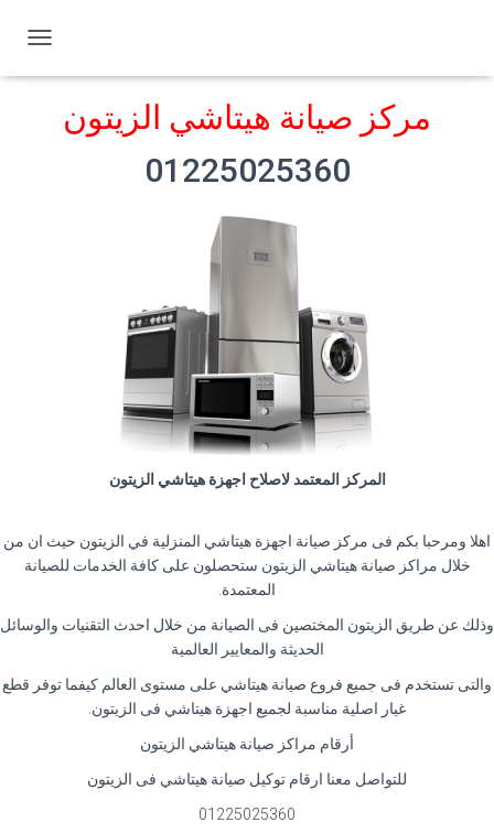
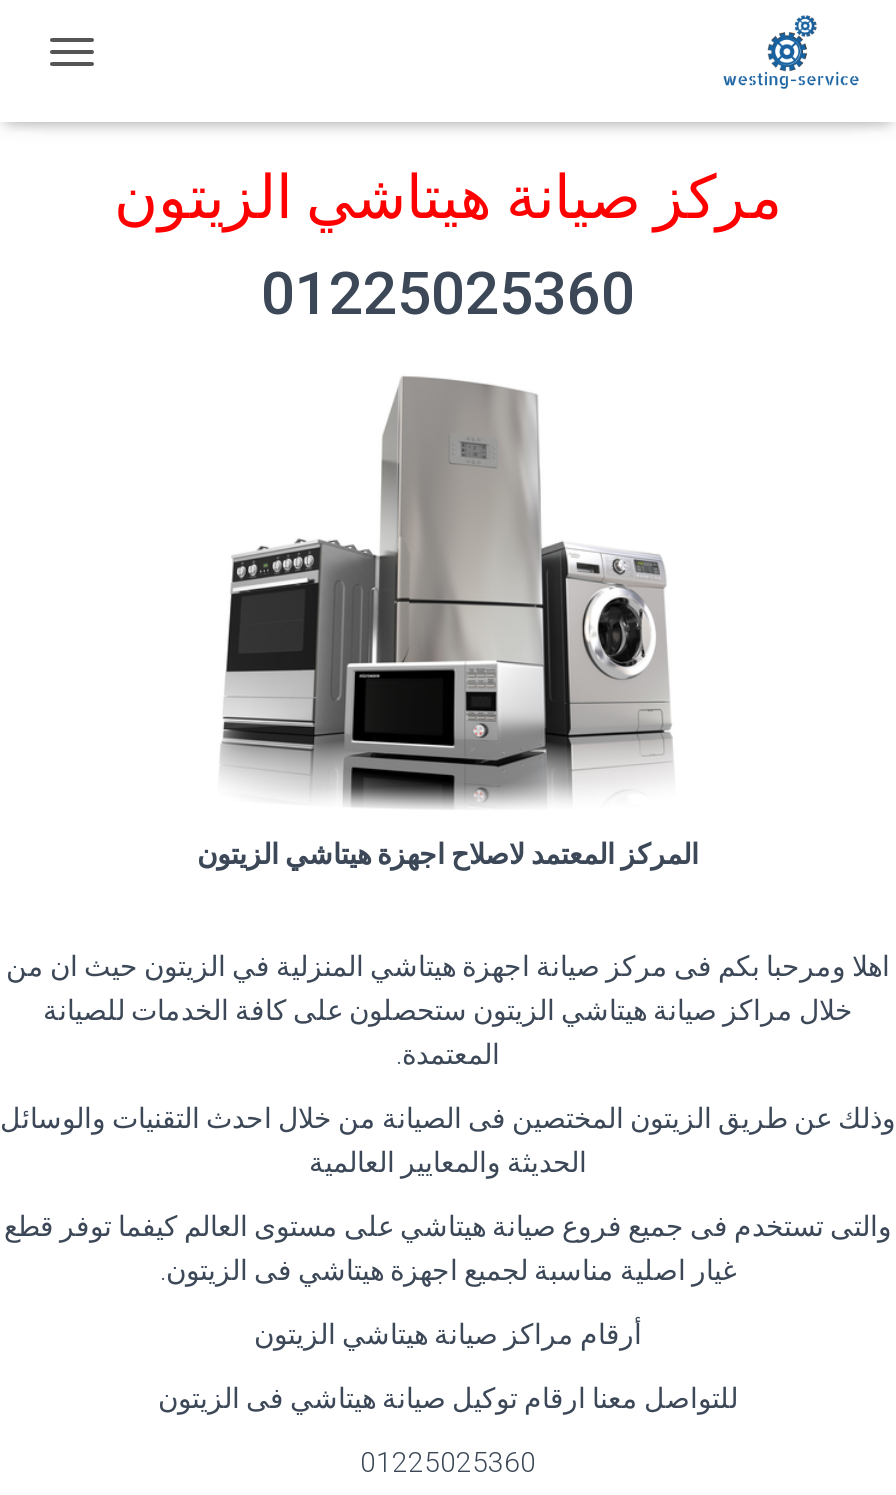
+ [image]
